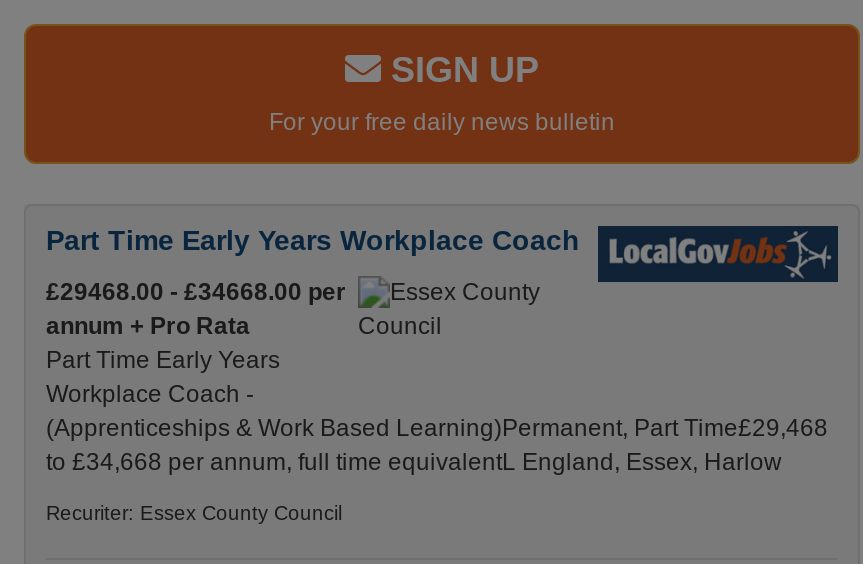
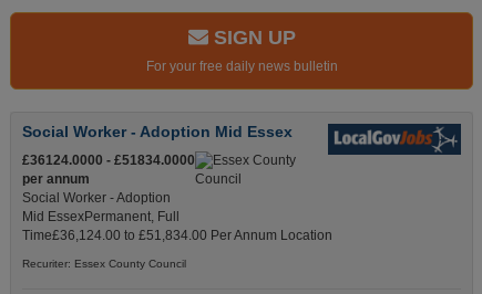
- Part Time Early Years Workplace Coach
+ Social Worker - Adoption Mid Essex

- £29468.00 - £34668.00 per
- annum + Pro Rata
- Part Time Early Years
- Workplace Coach -
- (Apprenticeships & Work Based Learning)Permanent, Part Time£29,468
- to £34,668 per annum, full time equivalentL England, Essex, Harlow
+ £36124.0000 - £51834.0000
+ per annum
+ Social Worker - Adoption
+ Mid EssexPermanent, Full
+ Time£36,124.00 to £51,834.00 Per Annum Location
